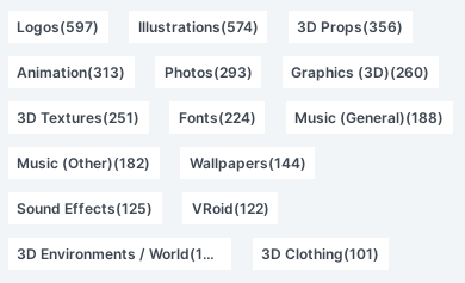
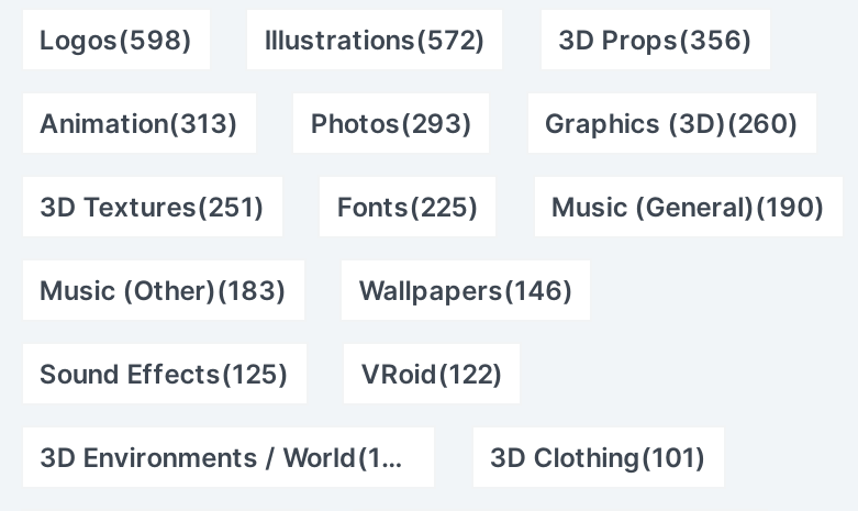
- Logos(597)
- Illustrations(574)
+ Logos(598)
+ Illustrations(572)

- Fonts(224)
- Music (General)(188)
+ Fonts(225)
+ Music (General)(190)

- Music (Other)(182)
- Wallpapers(144)
+ Music (Other)(183)
+ Wallpapers(146)
